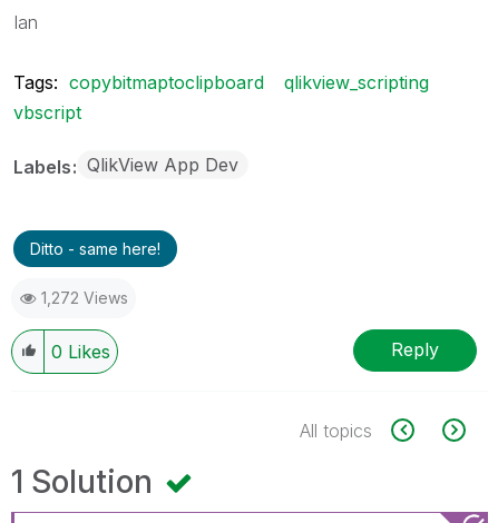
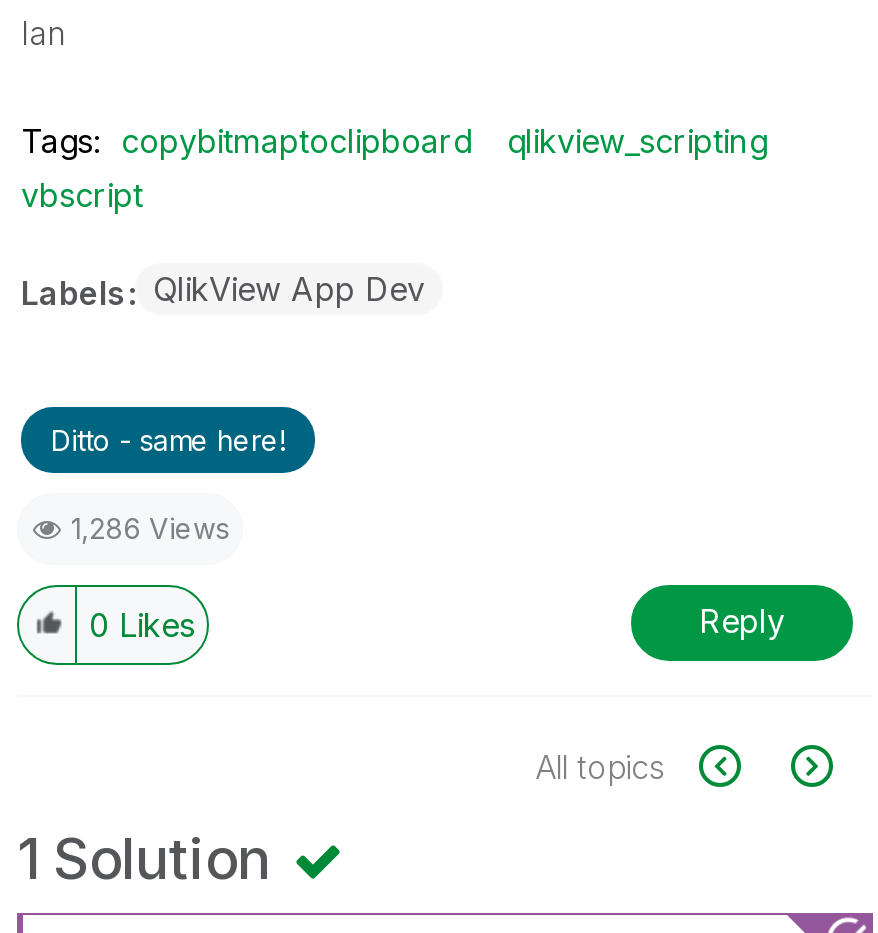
- 1,272 Views
+ 1,286 Views
